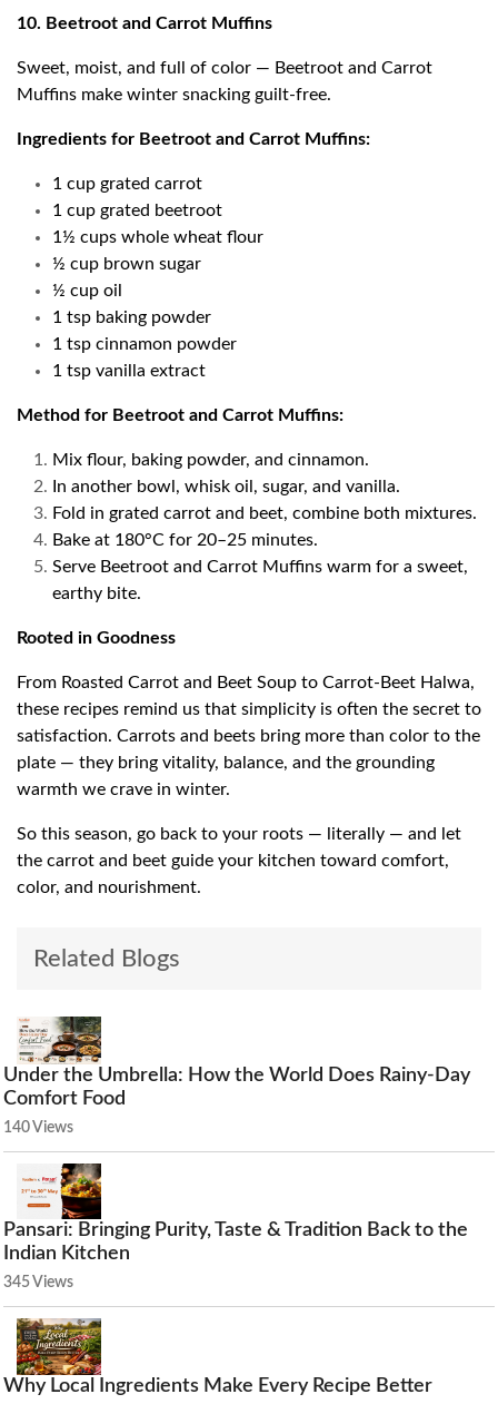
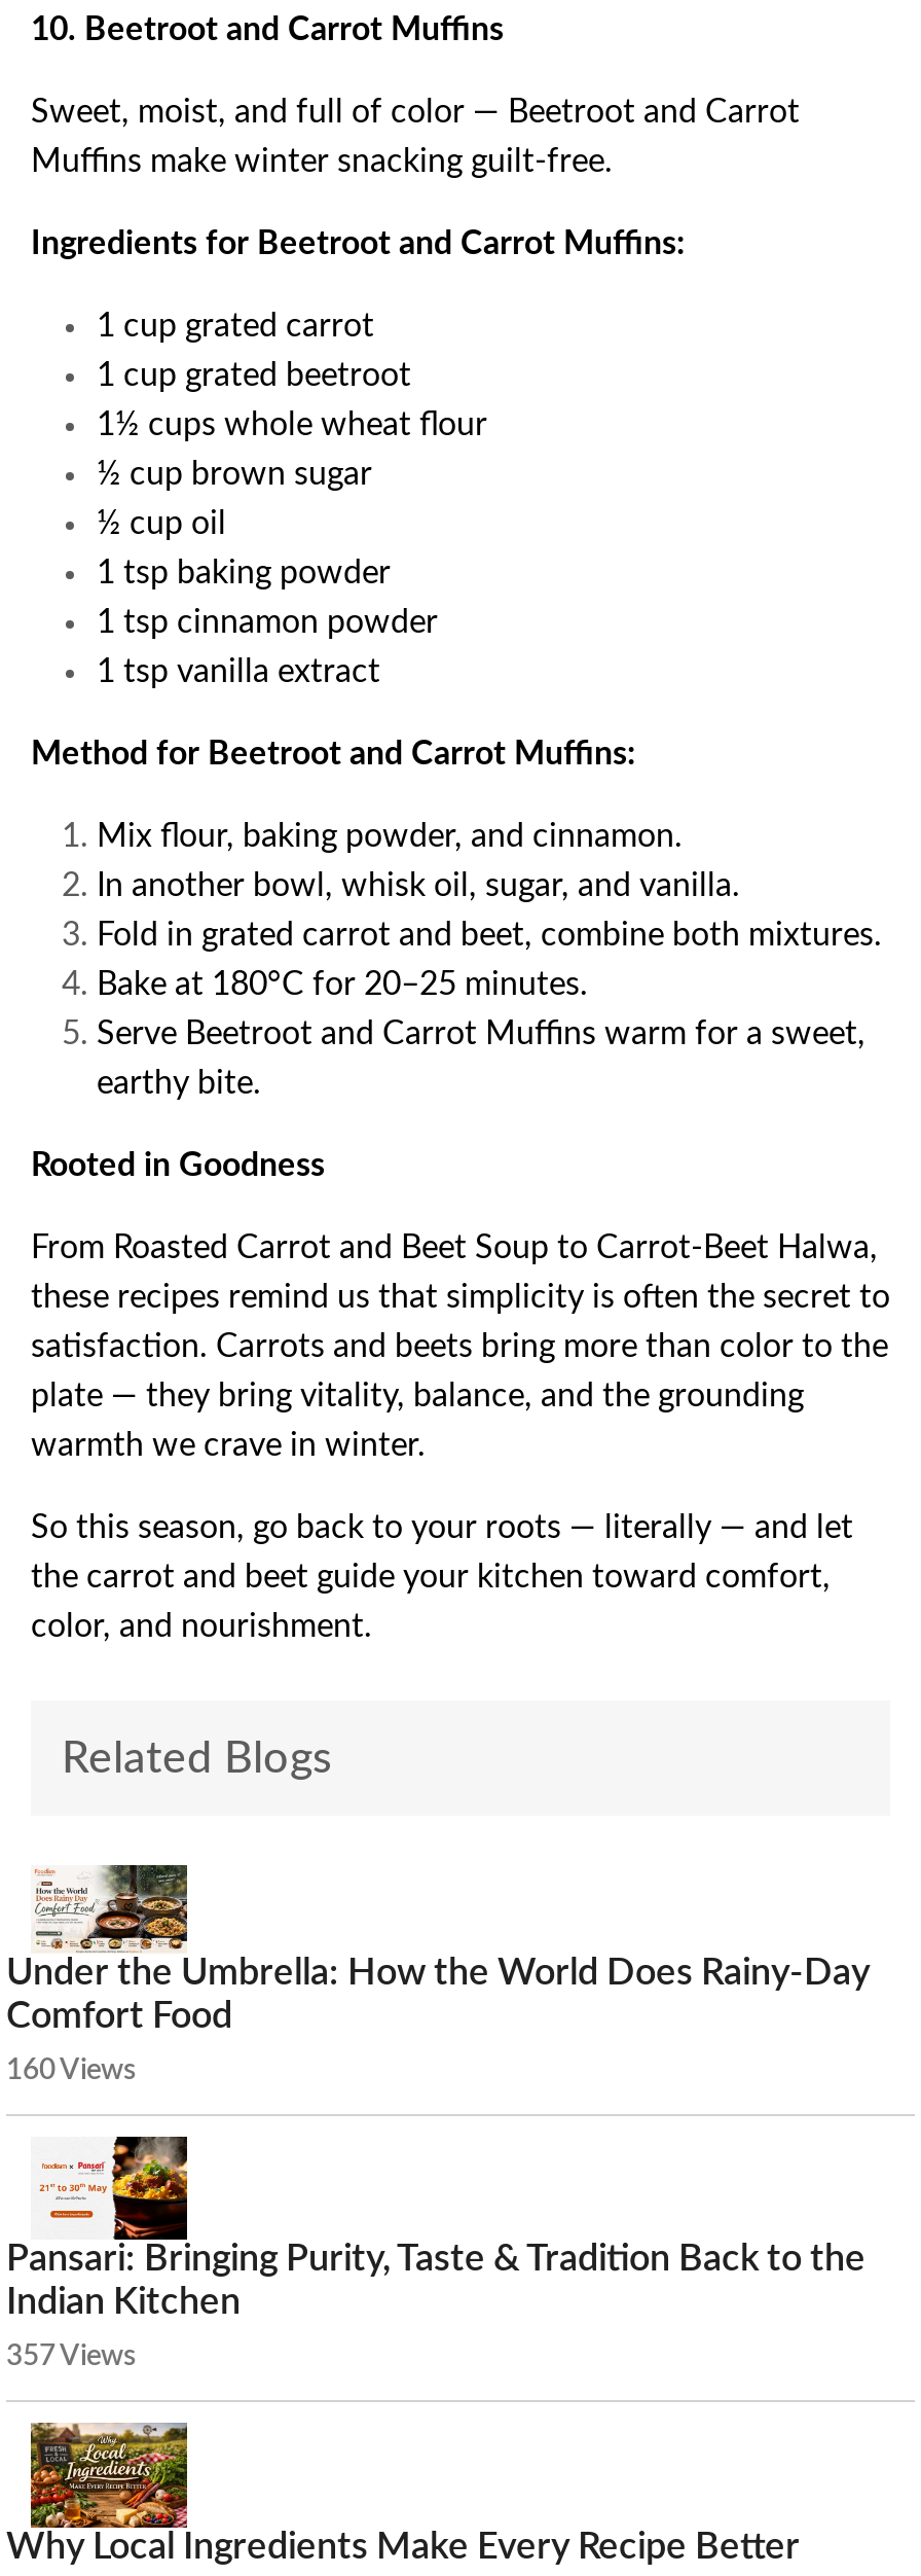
- 140 Views
+ 160 Views

- 345 Views
+ 357 Views
